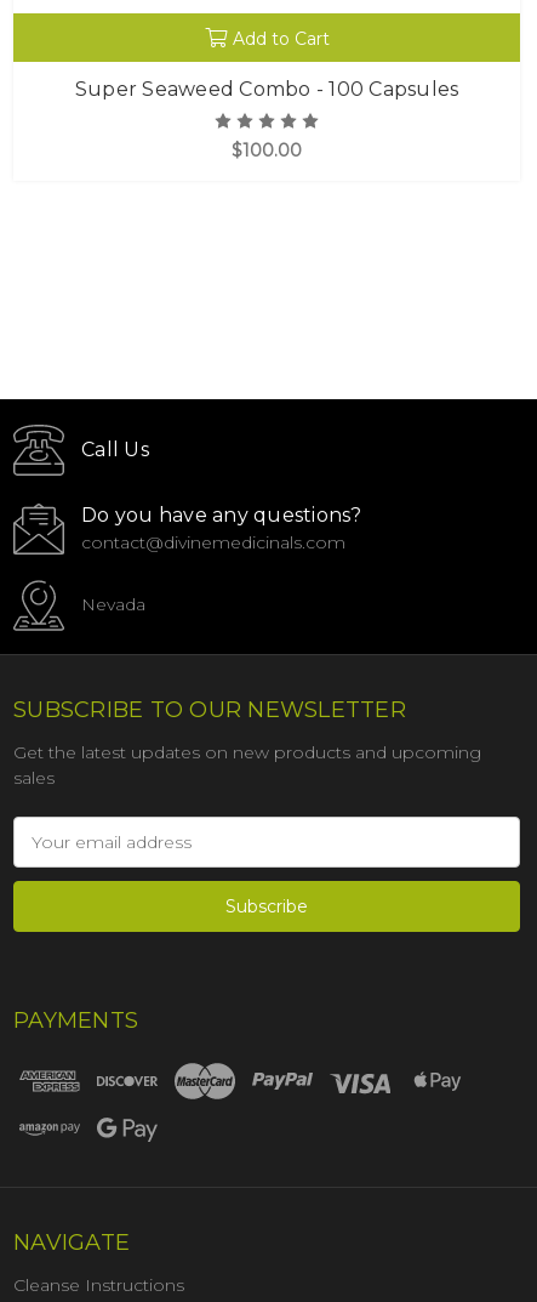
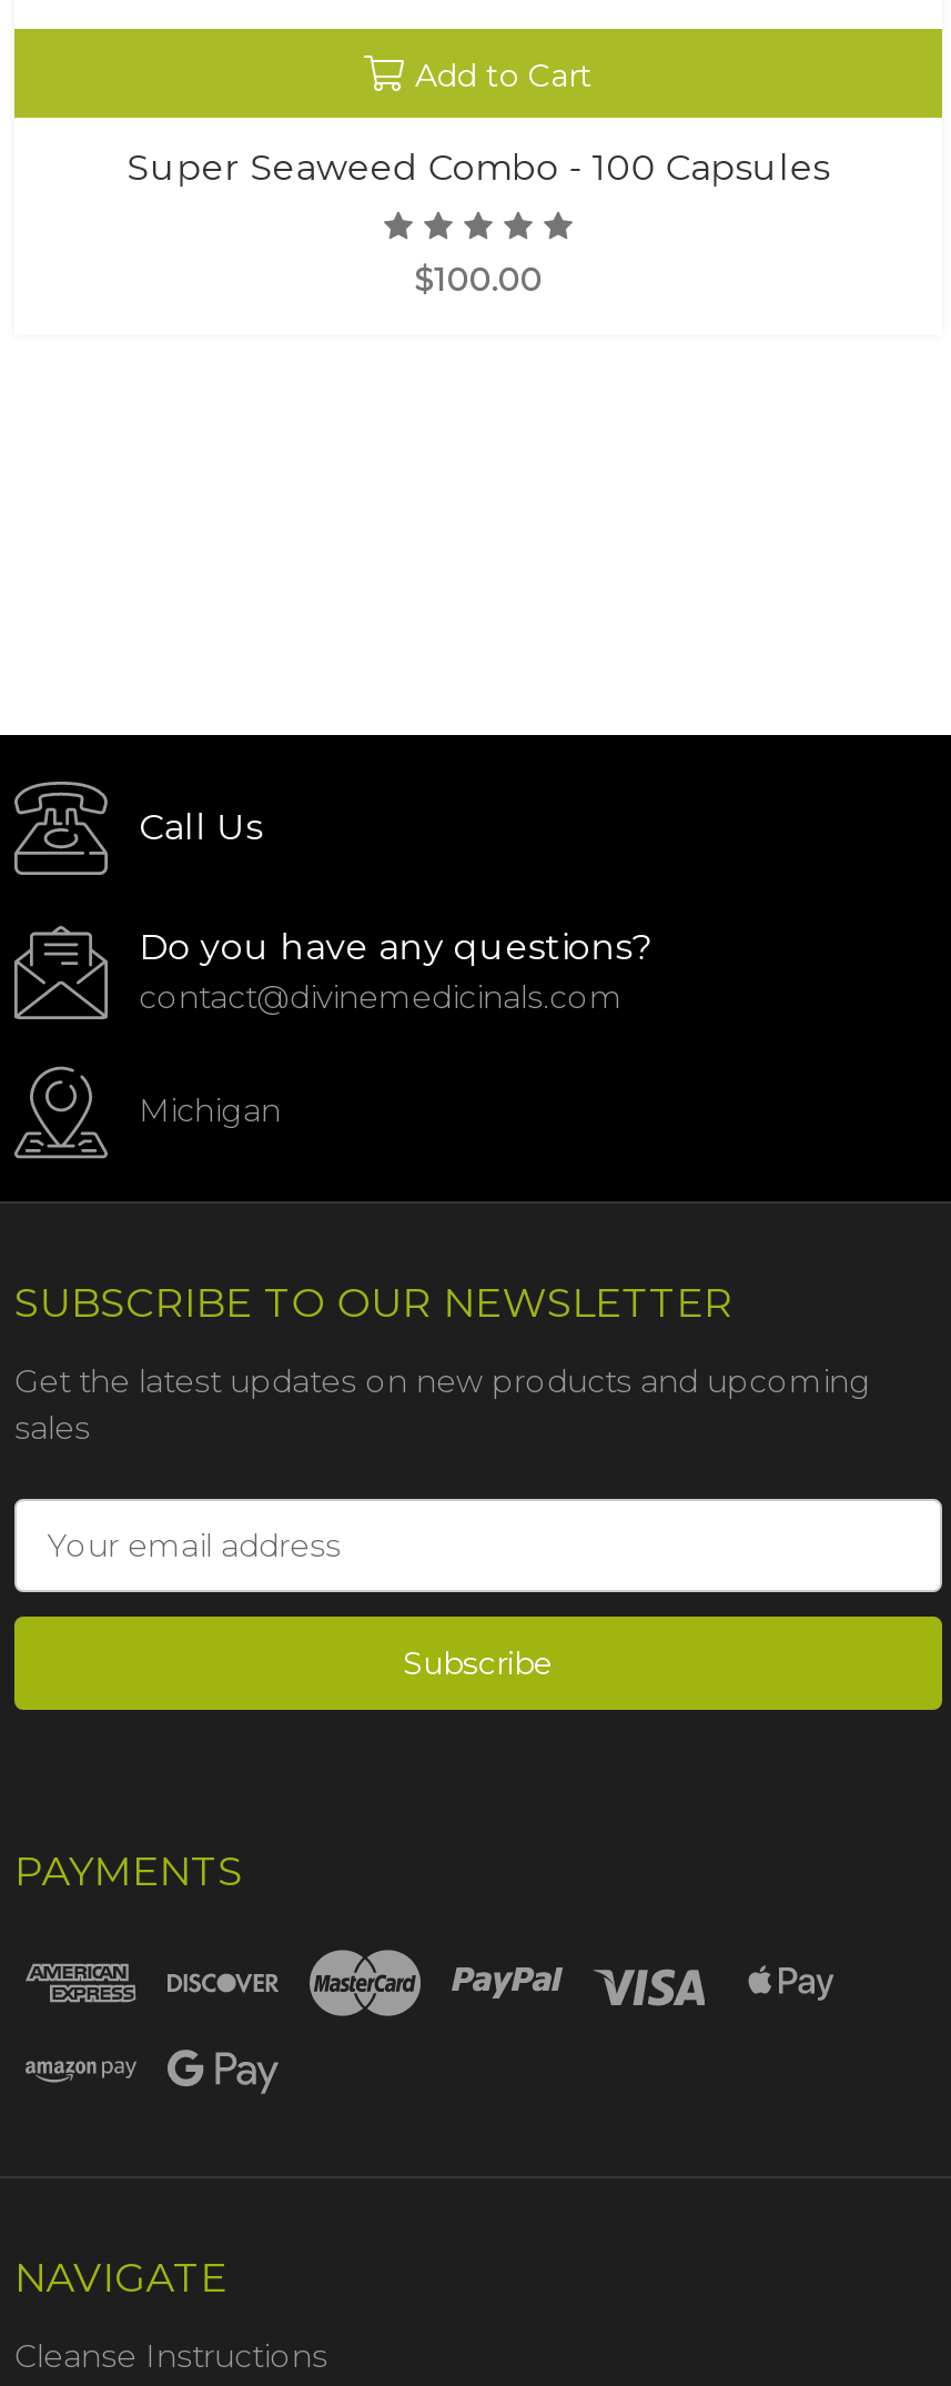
- Nevada
+ Michigan
